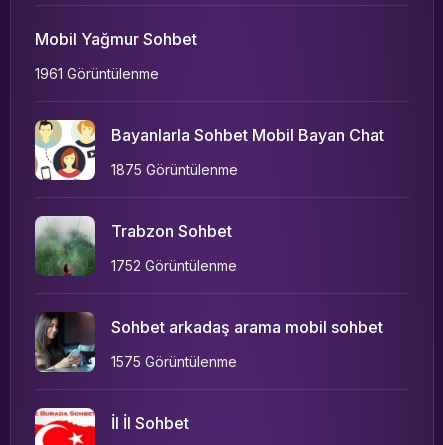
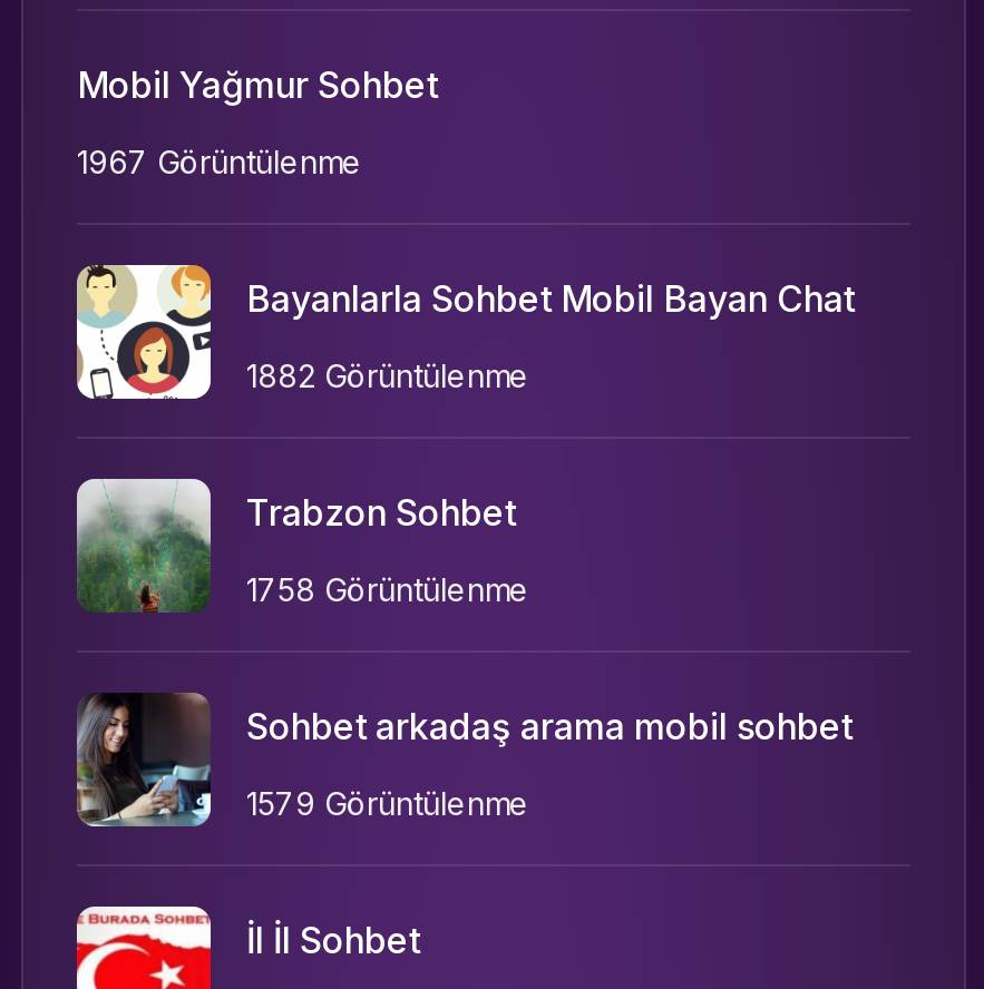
- 1961 Görüntülenme
+ 1967 Görüntülenme

- 1875 Görüntülenme
+ 1882 Görüntülenme

- 1752 Görüntülenme
+ 1758 Görüntülenme

- 1575 Görüntülenme
+ 1579 Görüntülenme
